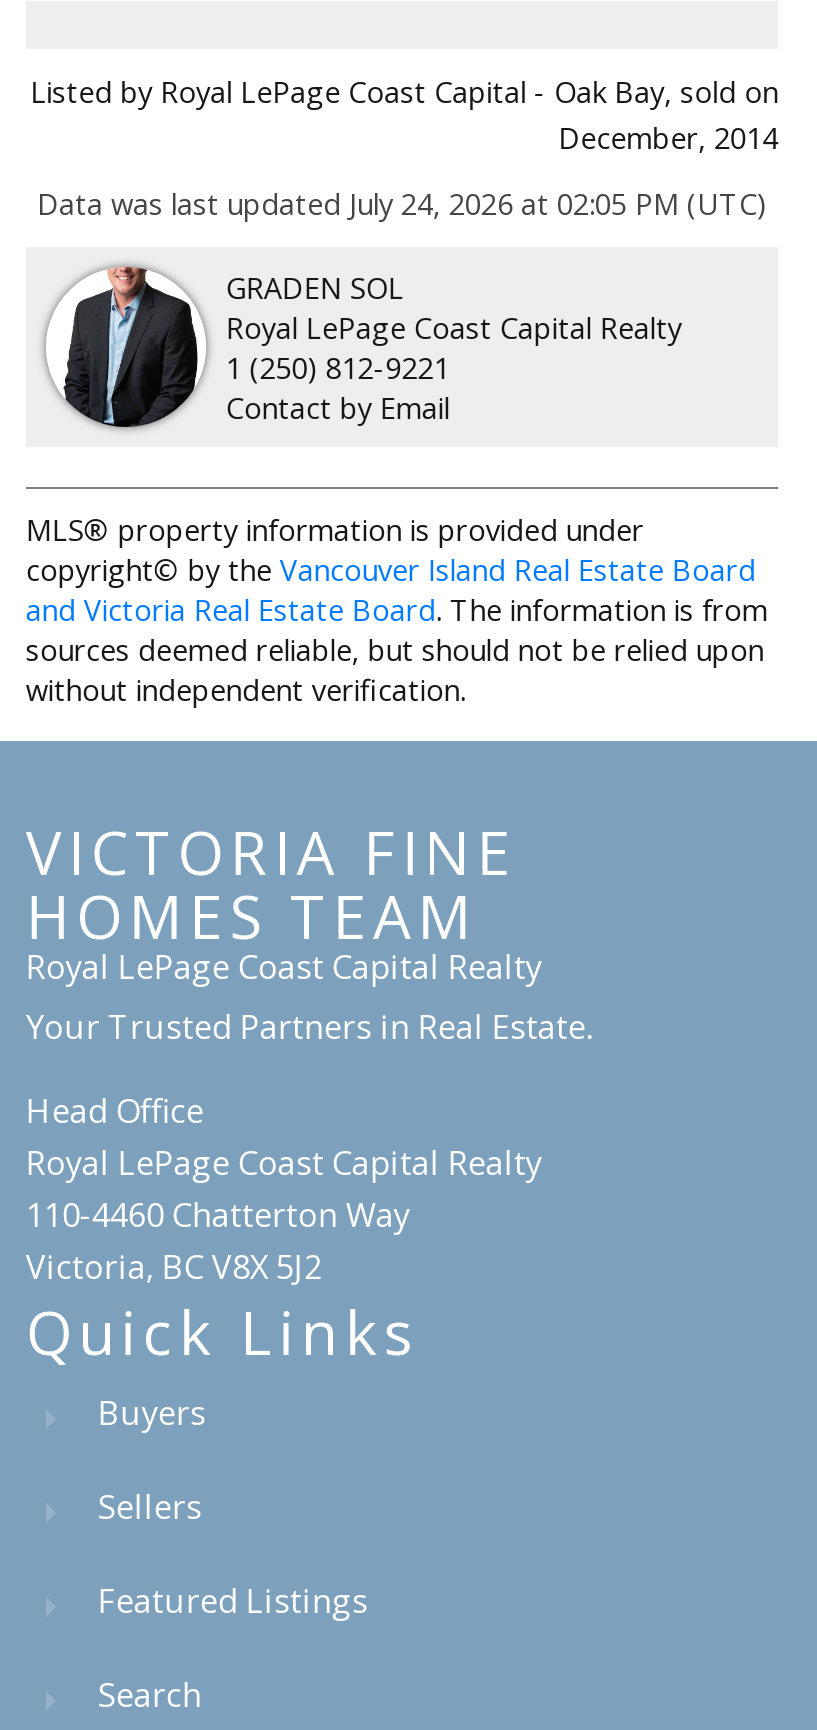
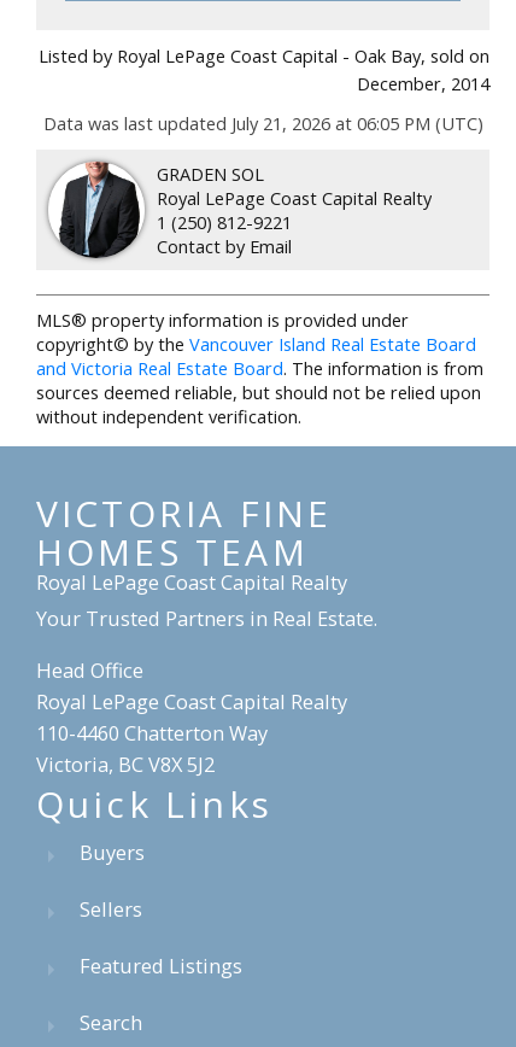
- Data was last updated July 24, 2026 at 02:05 PM (UTC)
+ Data was last updated July 21, 2026 at 06:05 PM (UTC)
